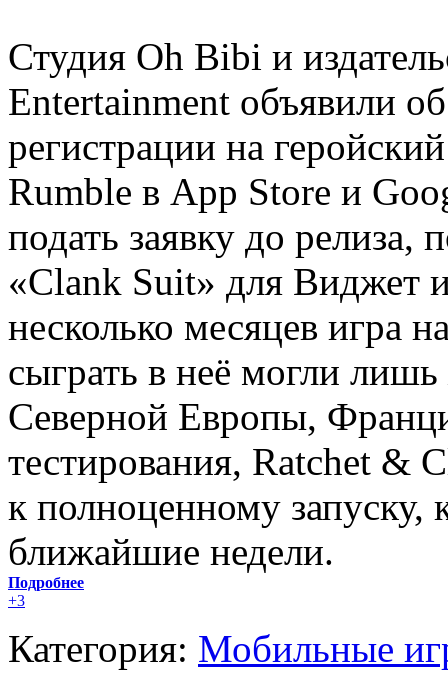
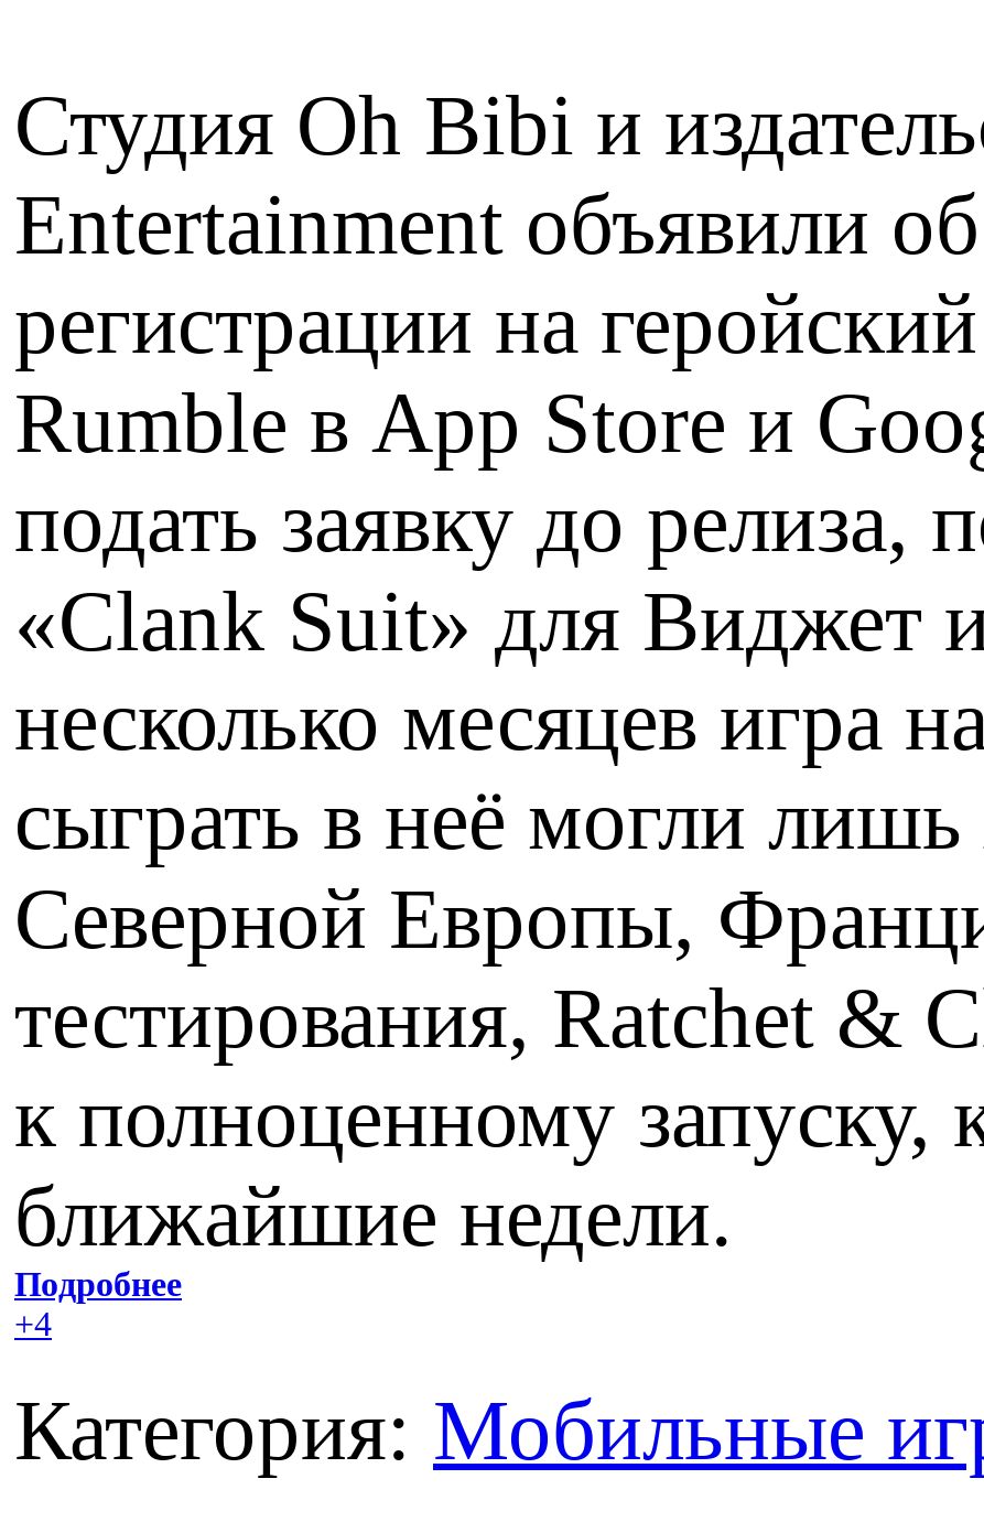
- +3
+ +4
